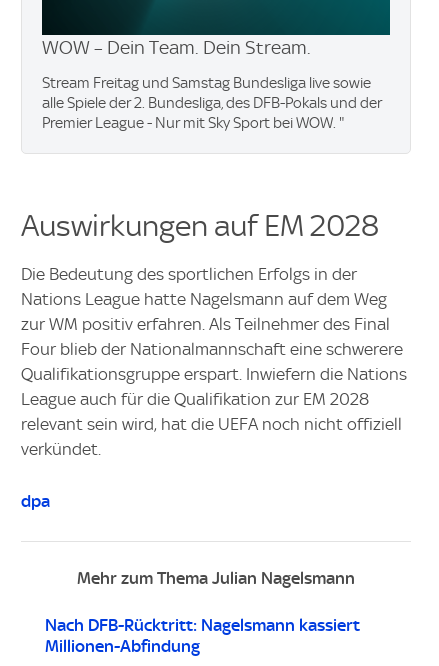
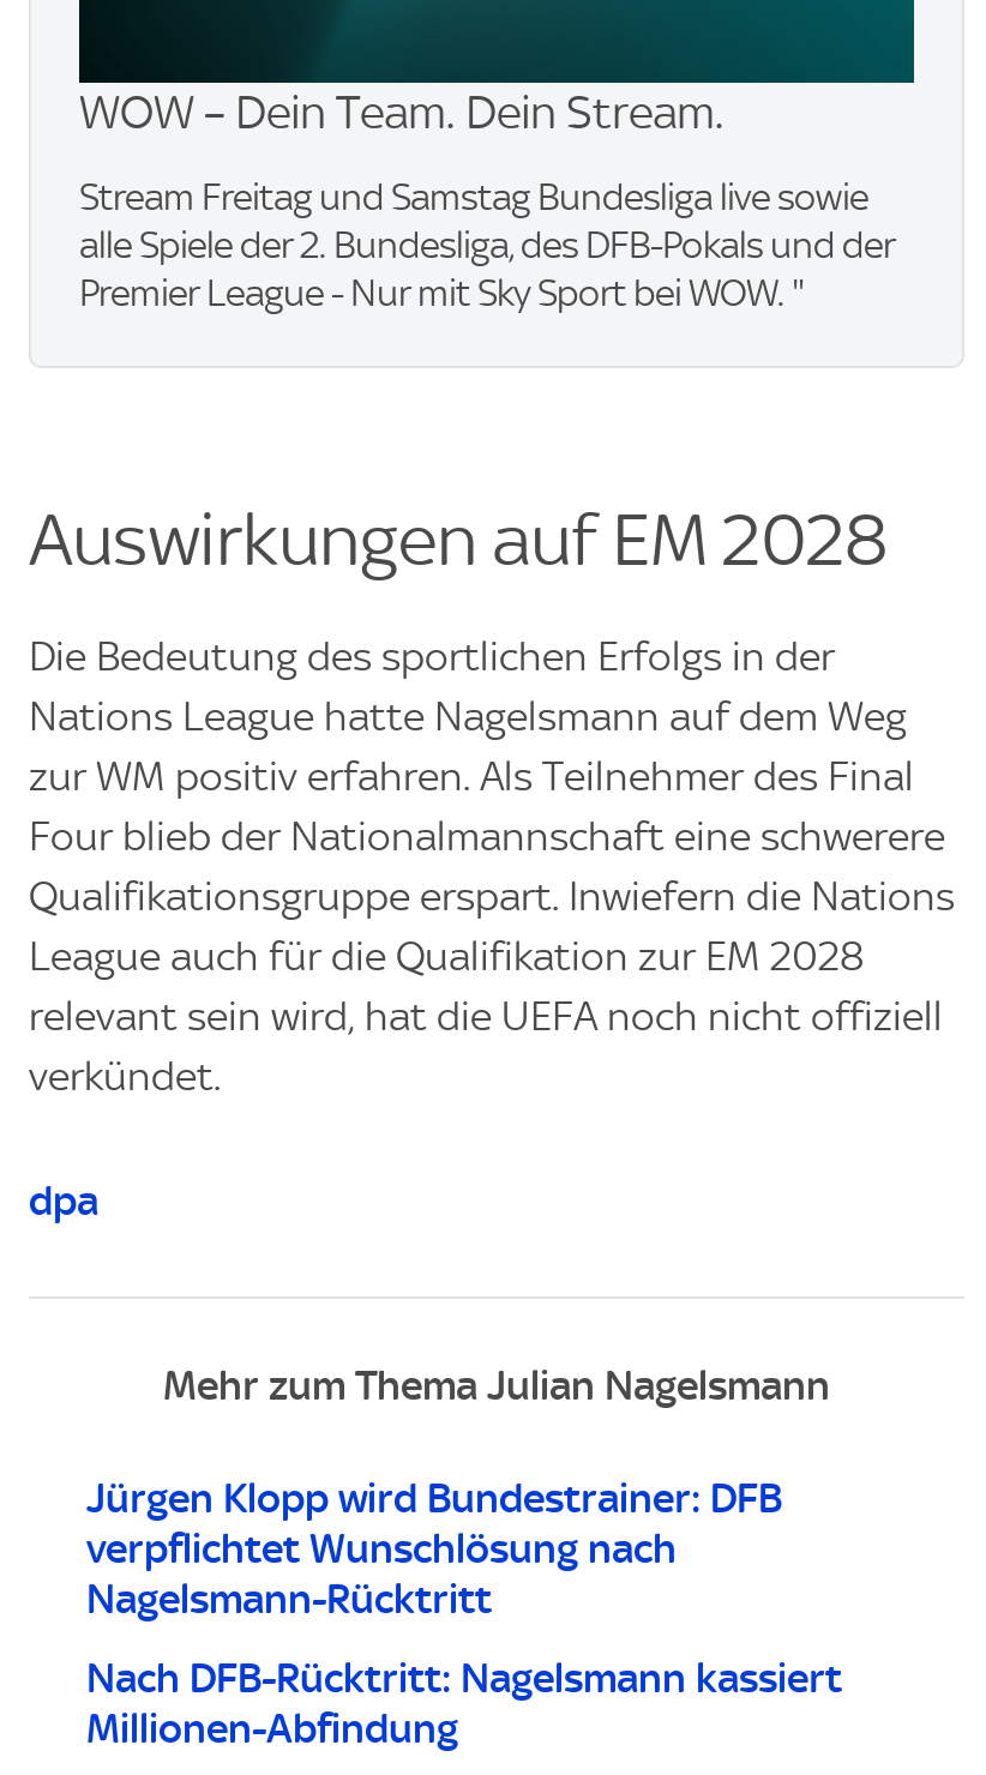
+ Jürgen Klopp wird Bundestrainer: DFB
+ verpflichtet Wunschlösung nach
+ Nagelsmann-Rücktritt
